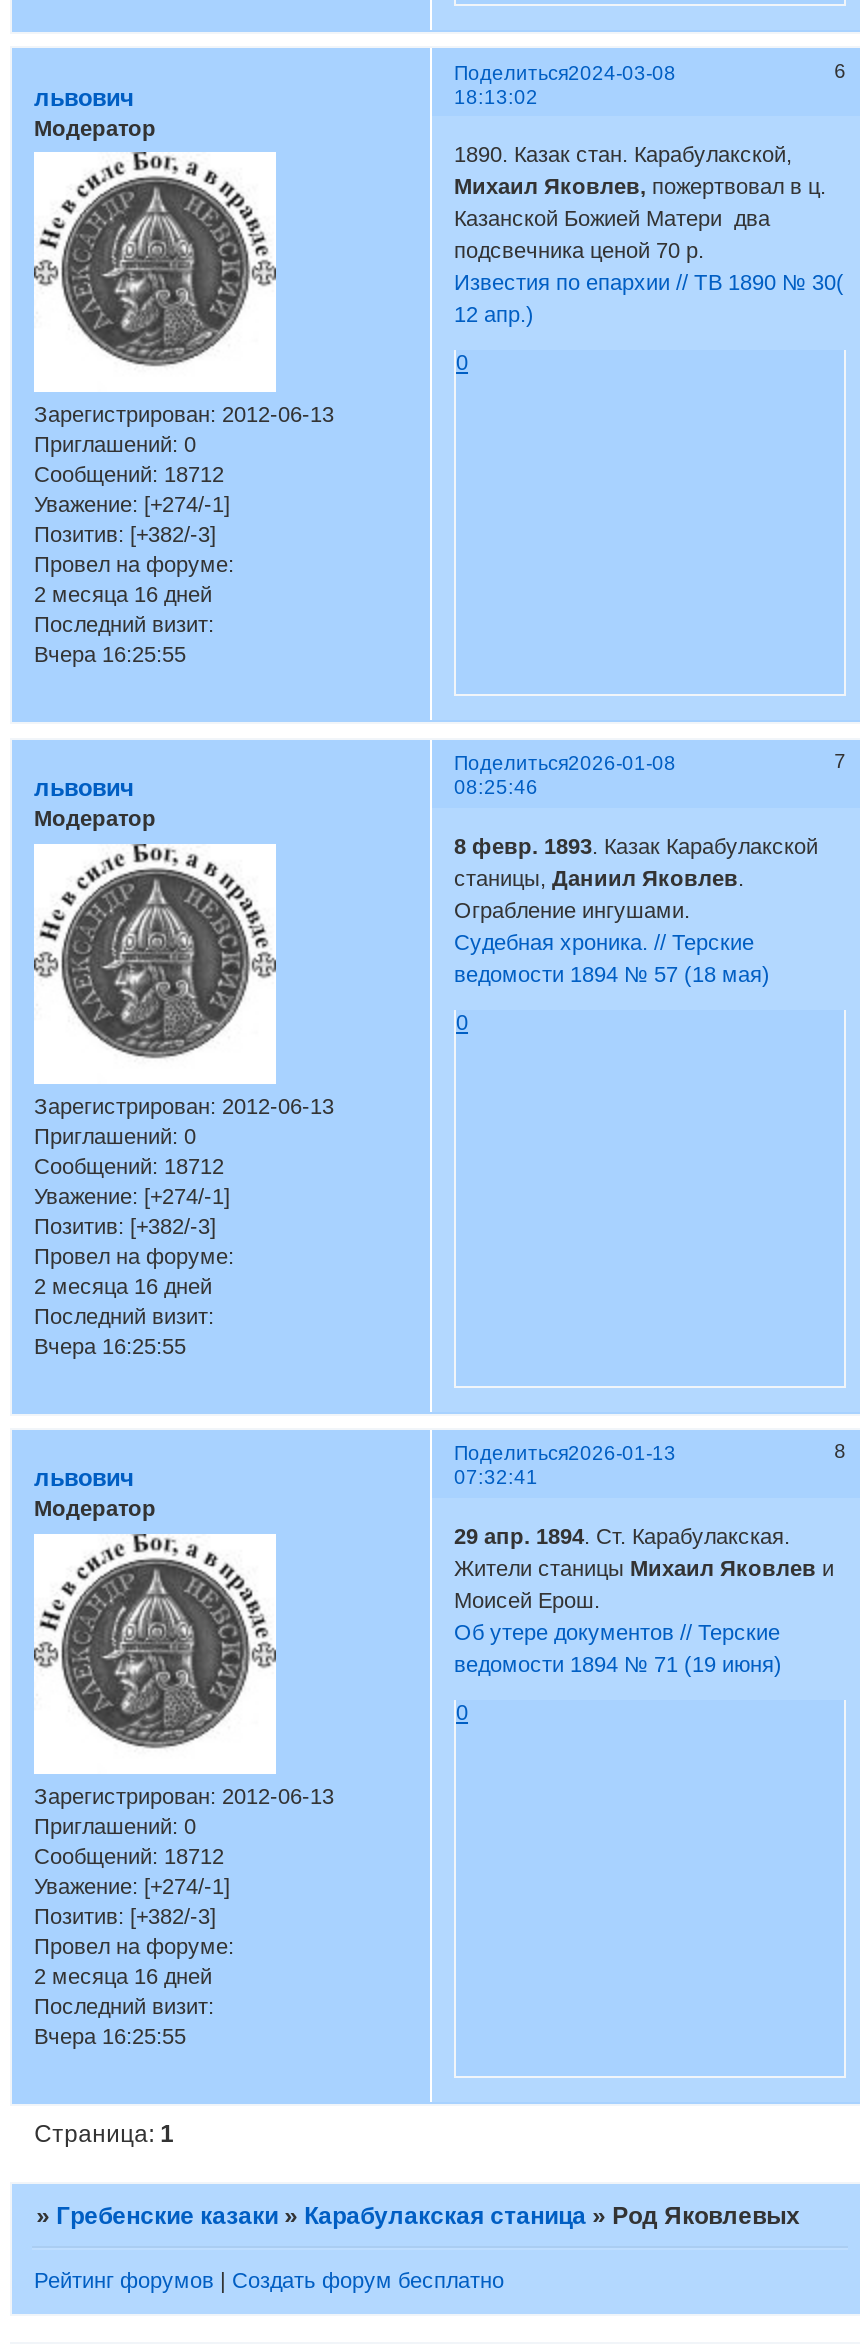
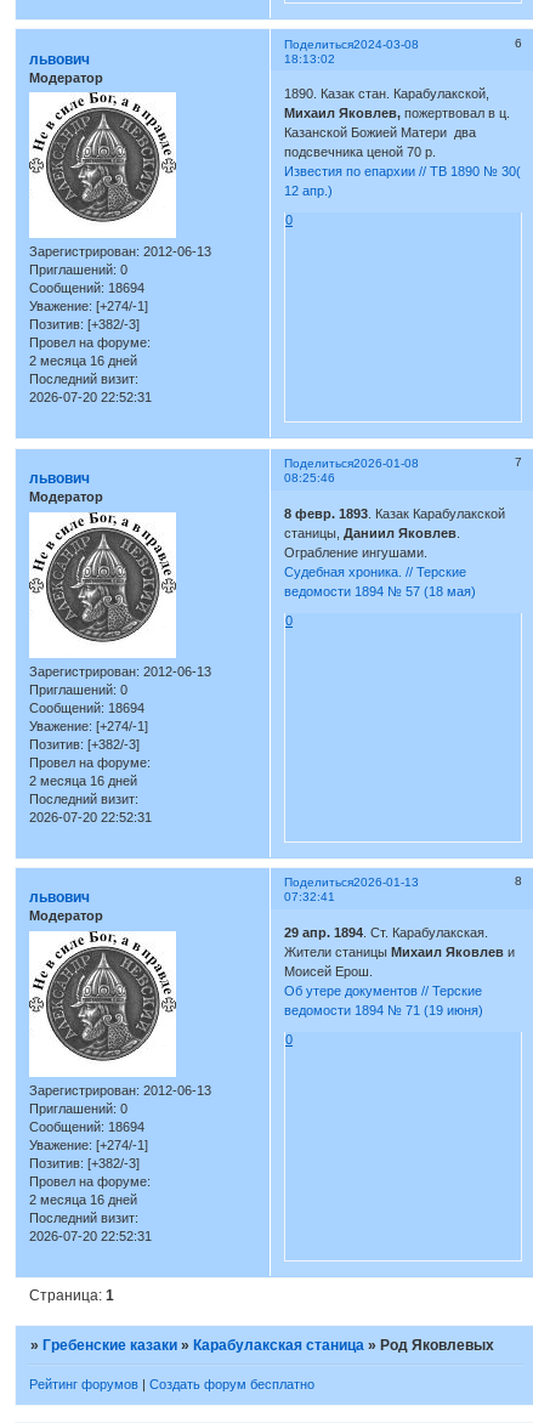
- Сообщений: 18712
+ Сообщений: 18694

- Вчера 16:25:55
+ 2026-07-20 22:52:31

- Сообщений: 18712
+ Сообщений: 18694

- Вчера 16:25:55
+ 2026-07-20 22:52:31

- Сообщений: 18712
+ Сообщений: 18694

- Вчера 16:25:55
+ 2026-07-20 22:52:31
